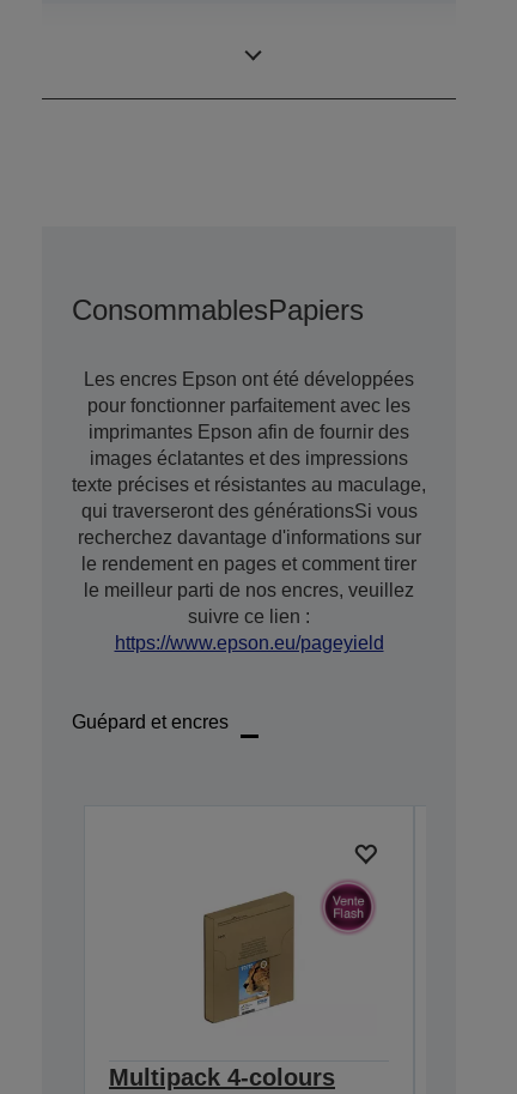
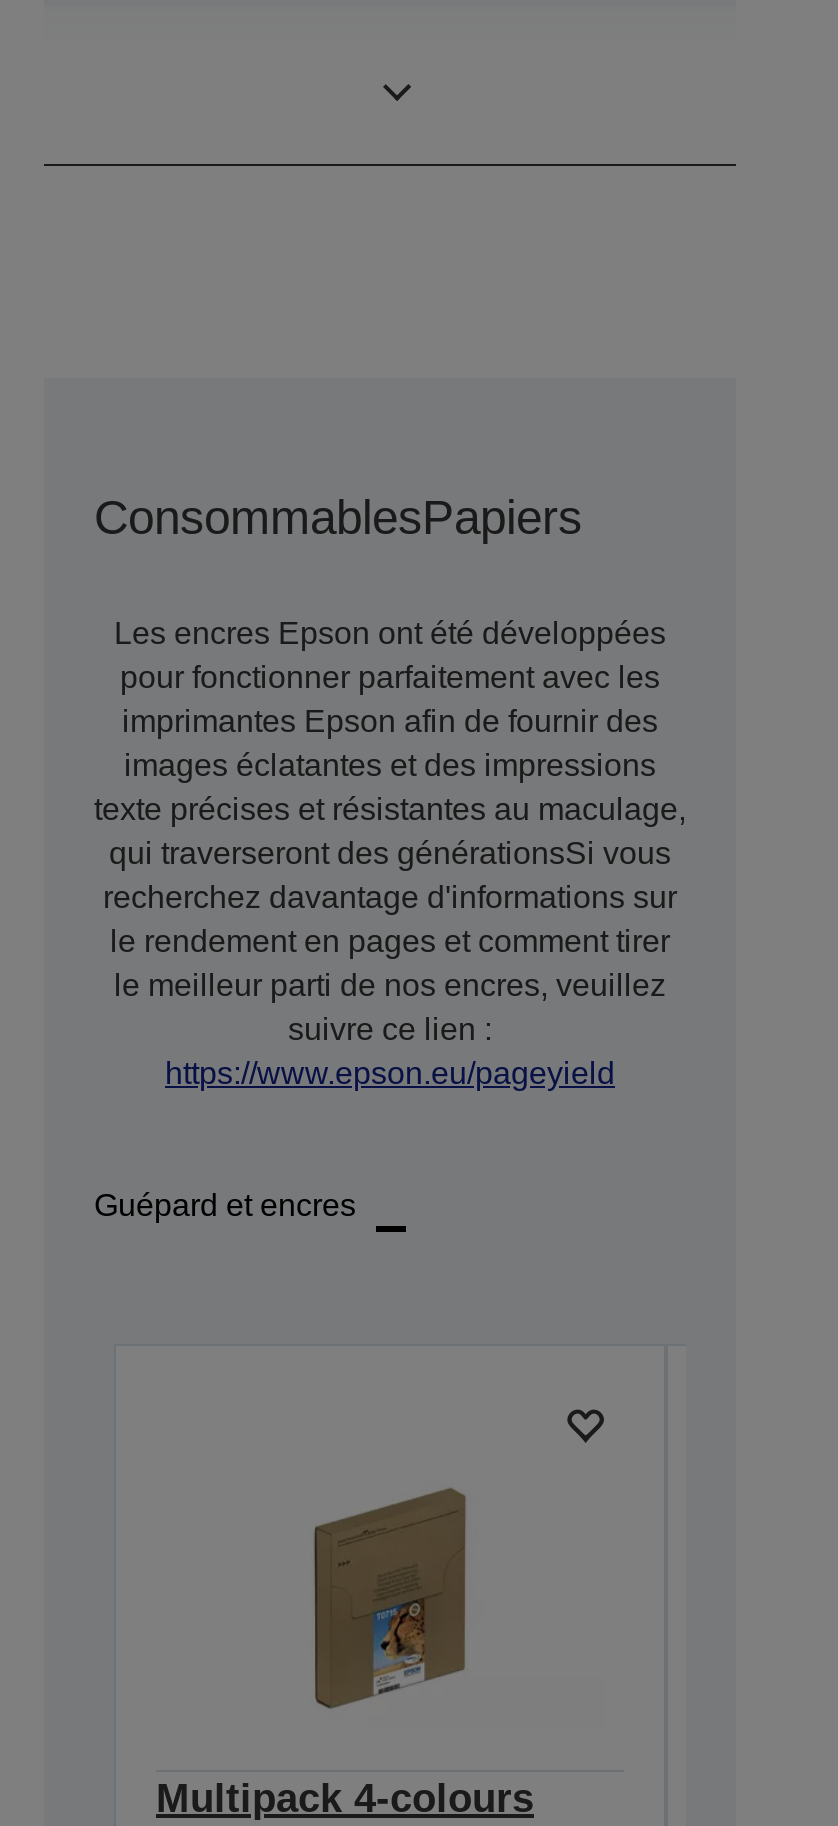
- [image]
